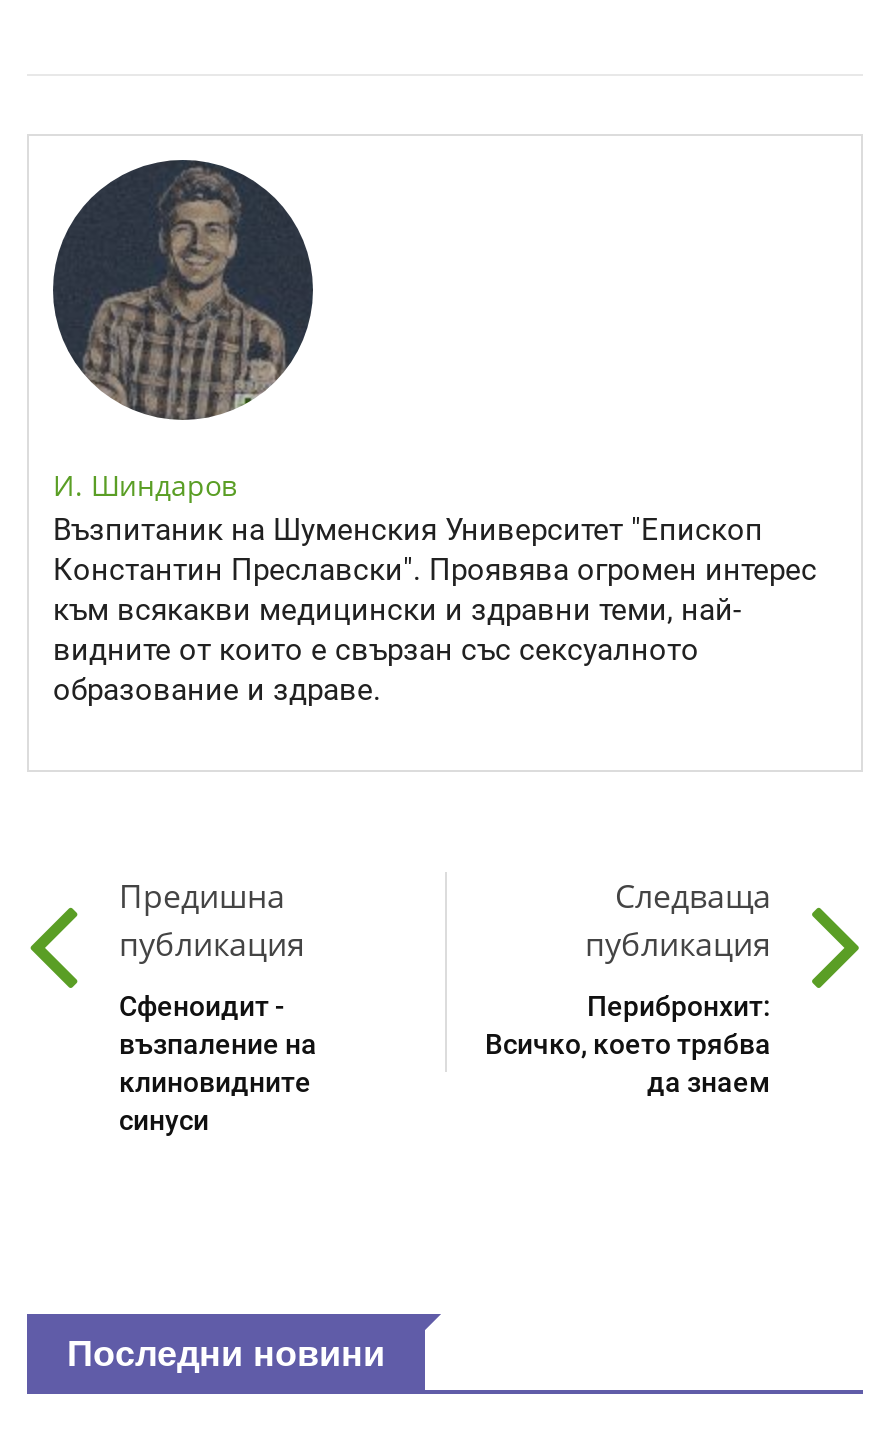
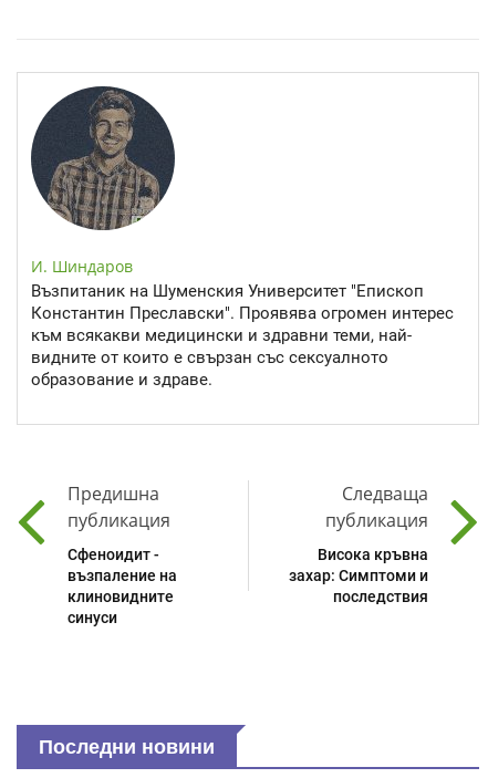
- Перибронхит:
- Всичко, което трябва
- да знаем
+ Висока кръвна
+ захар: Симптоми и
+ последствия
